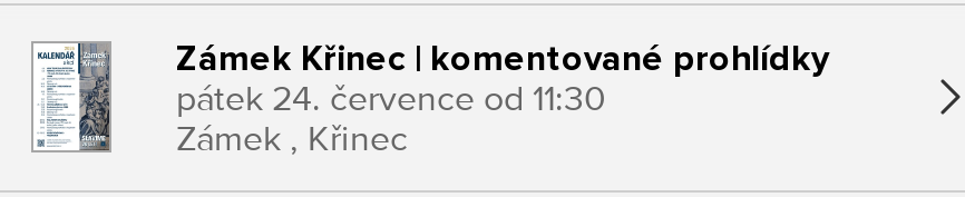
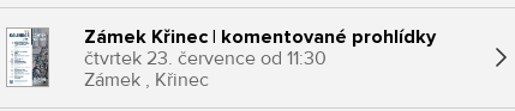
- pátek 24. července od 11:30
+ čtvrtek 23. července od 11:30
